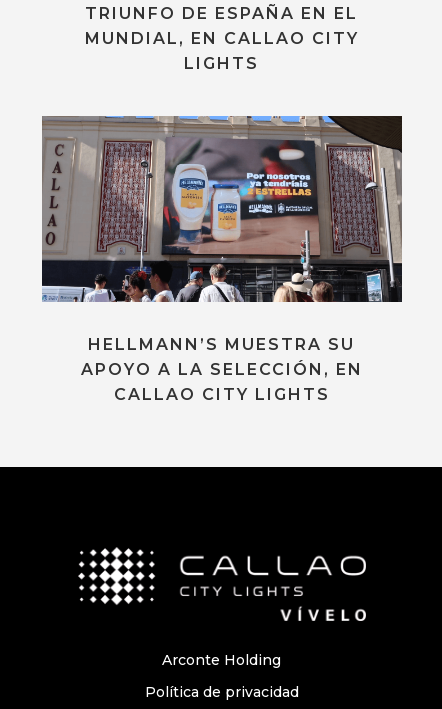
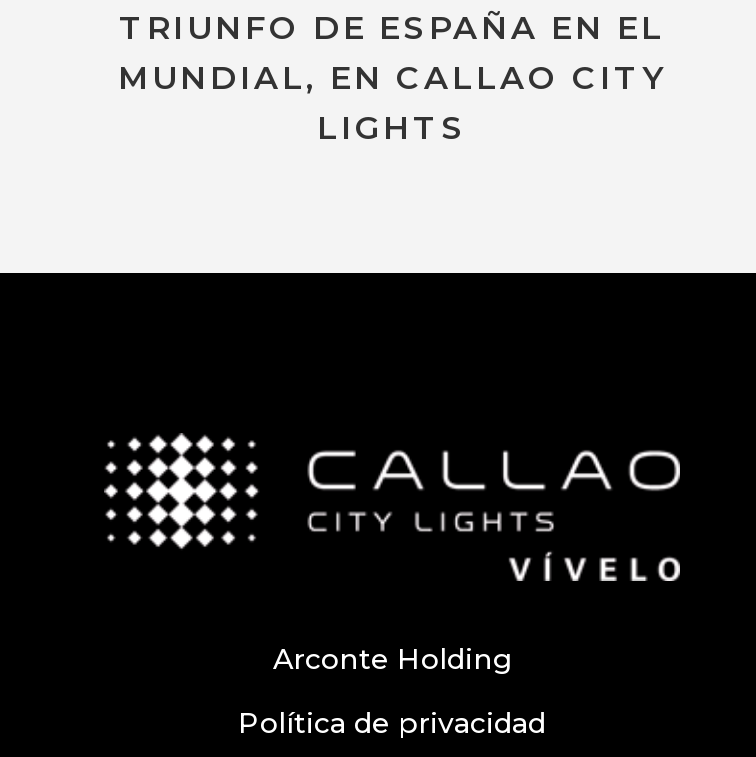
- [image]
- HELLMANN’S MUESTRA SU
- APOYO A LA SELECCIÓN, EN
- CALLAO CITY LIGHTS
